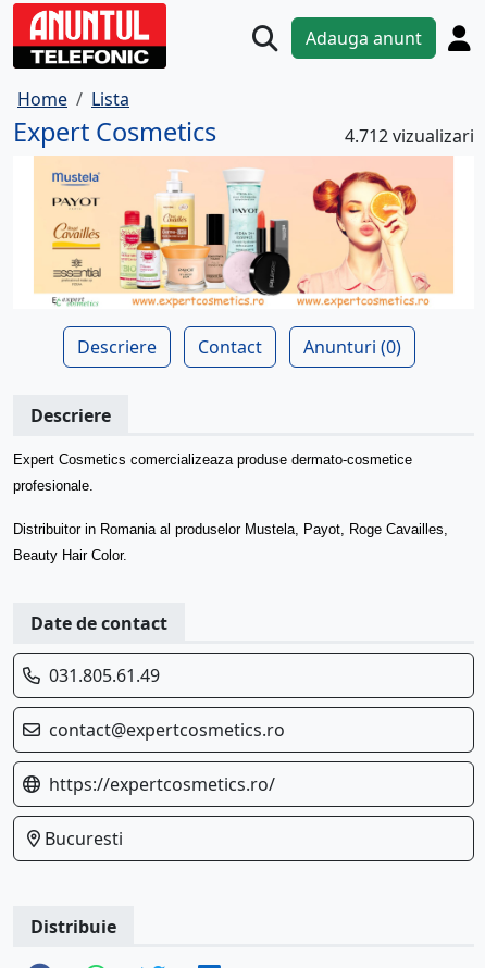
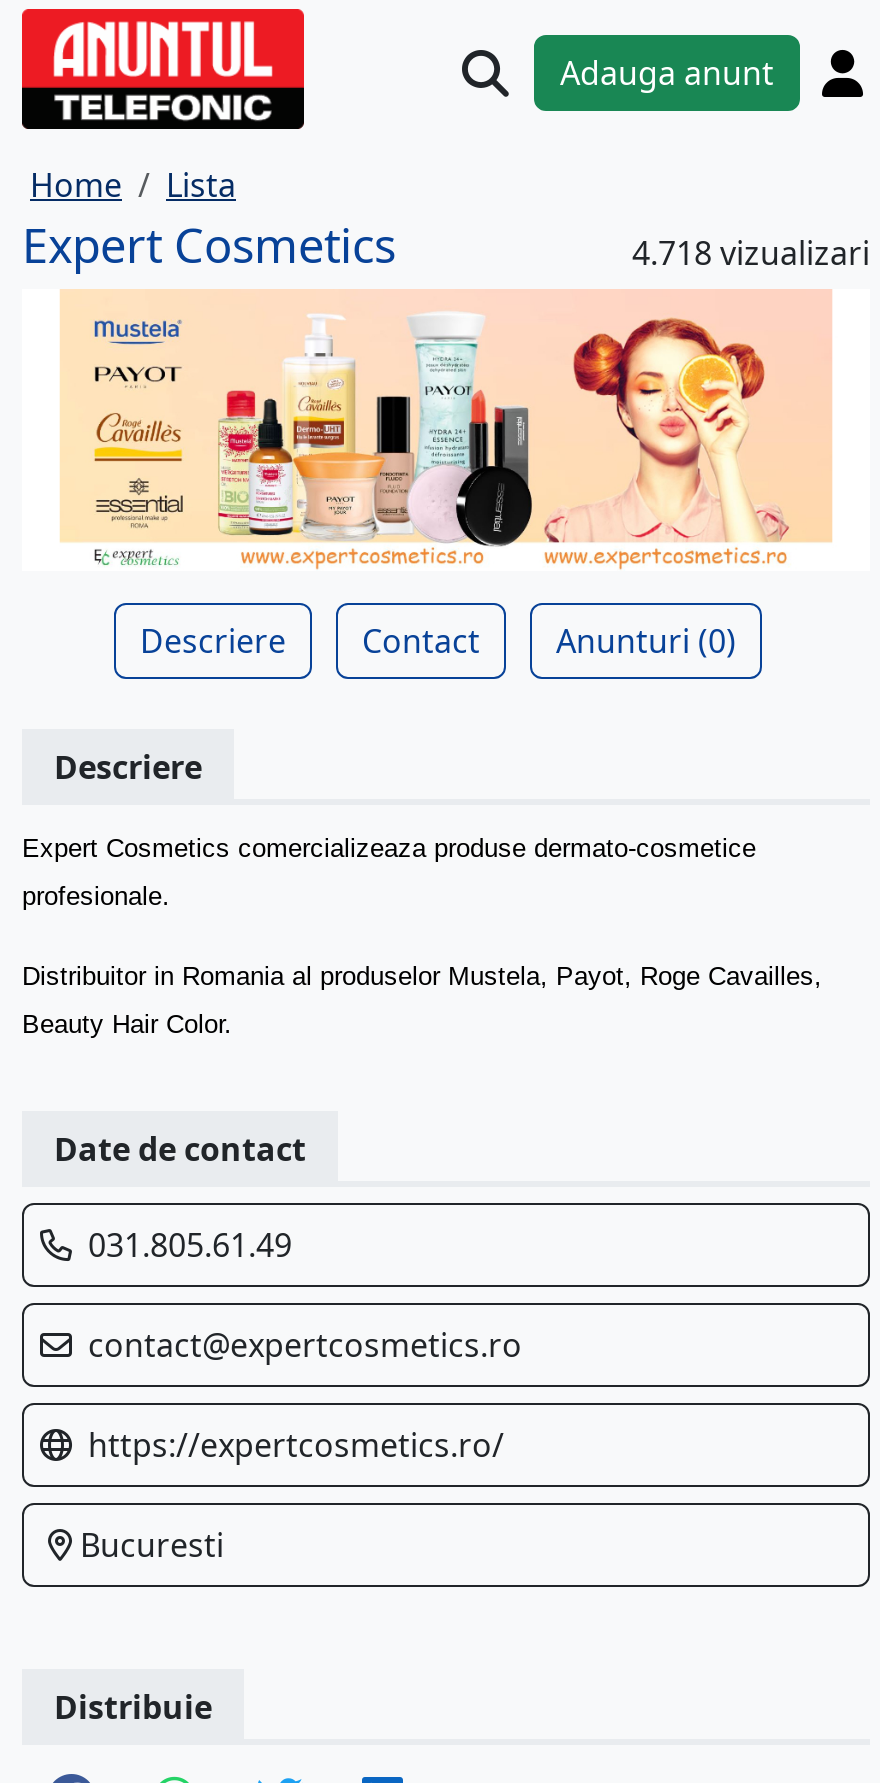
- 4.712 vizualizari
+ 4.718 vizualizari
